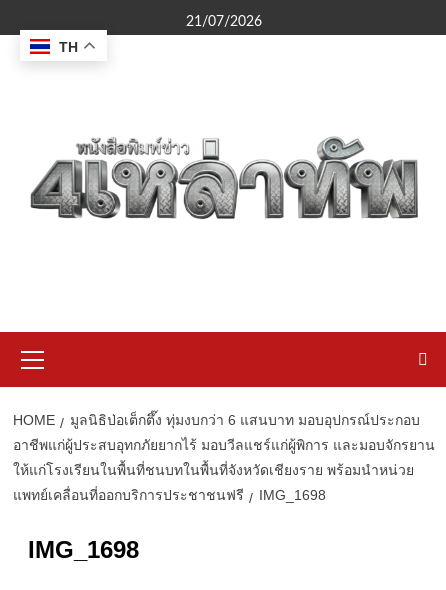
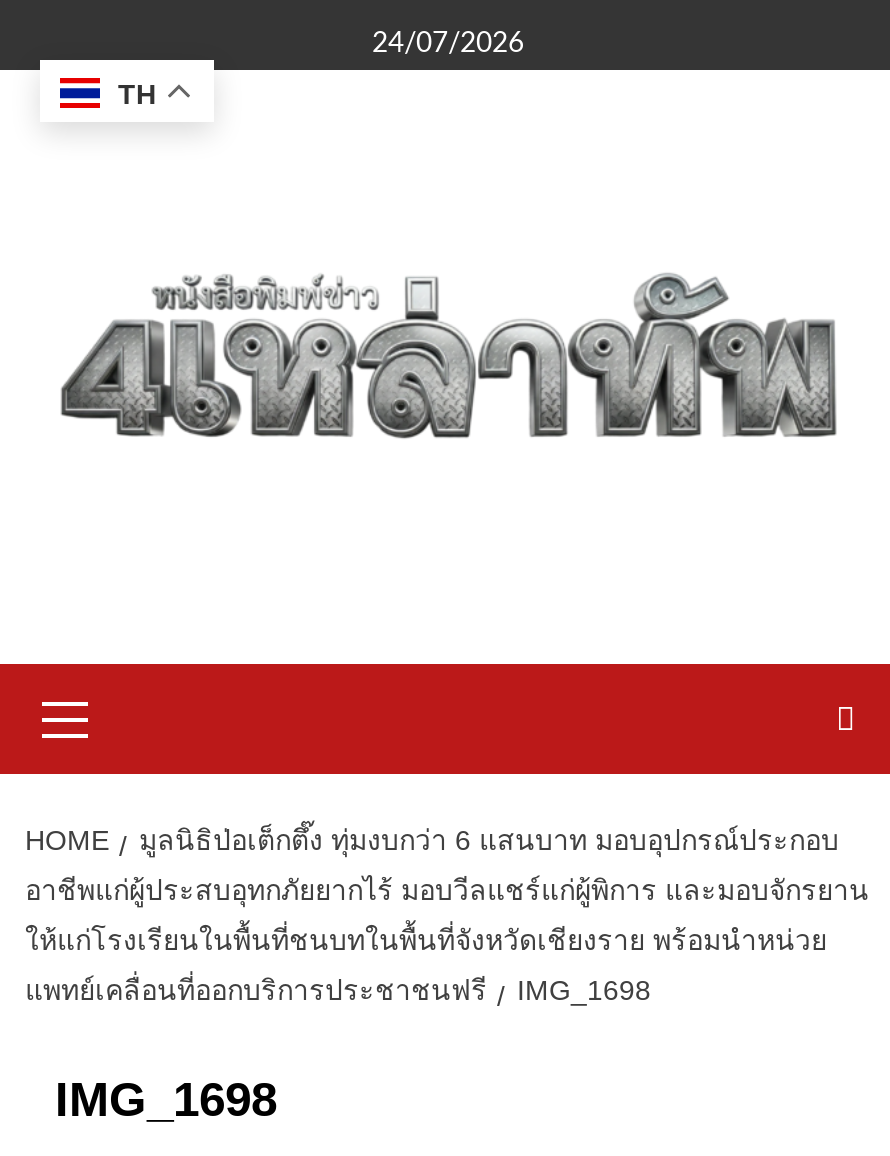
- 21/07/2026
+ 24/07/2026
